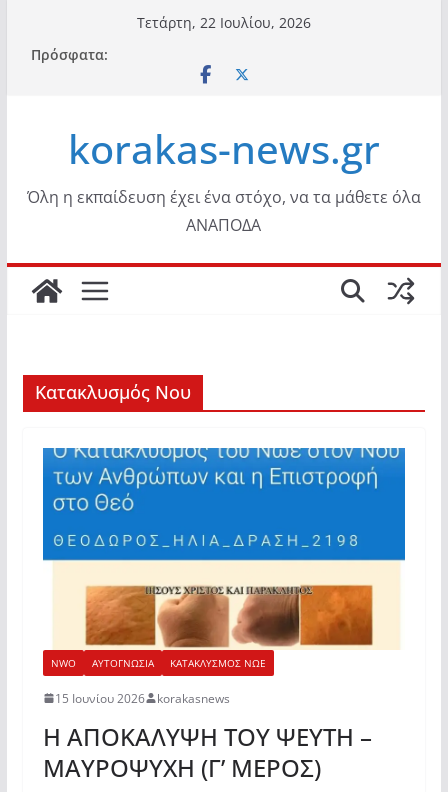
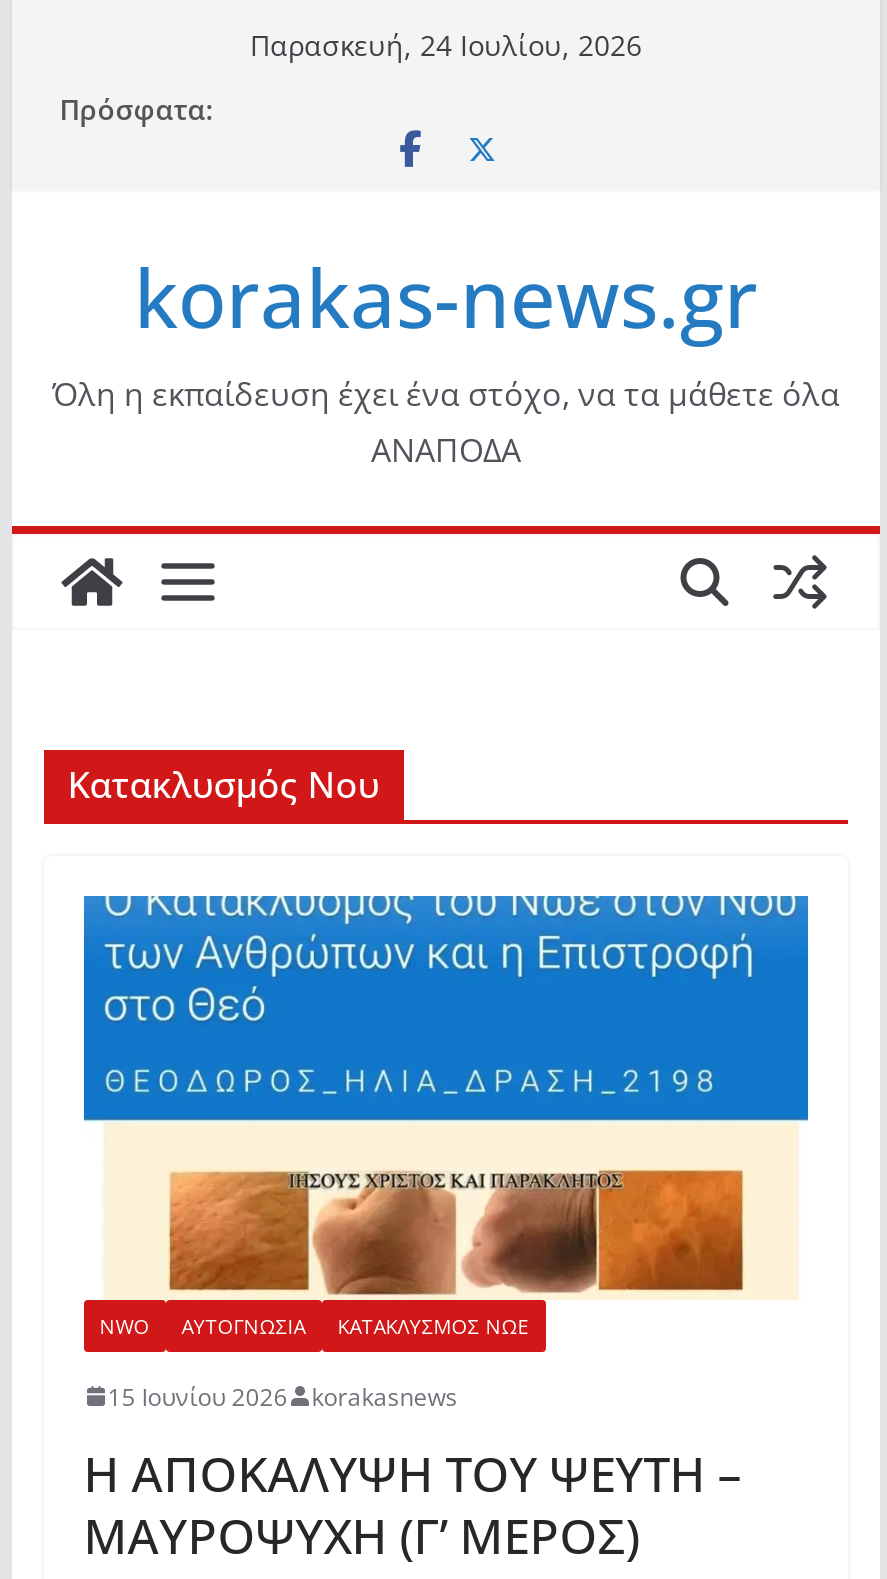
- Τετάρτη, 22 Ιουλίου, 2026
+ Παρασκευή, 24 Ιουλίου, 2026
